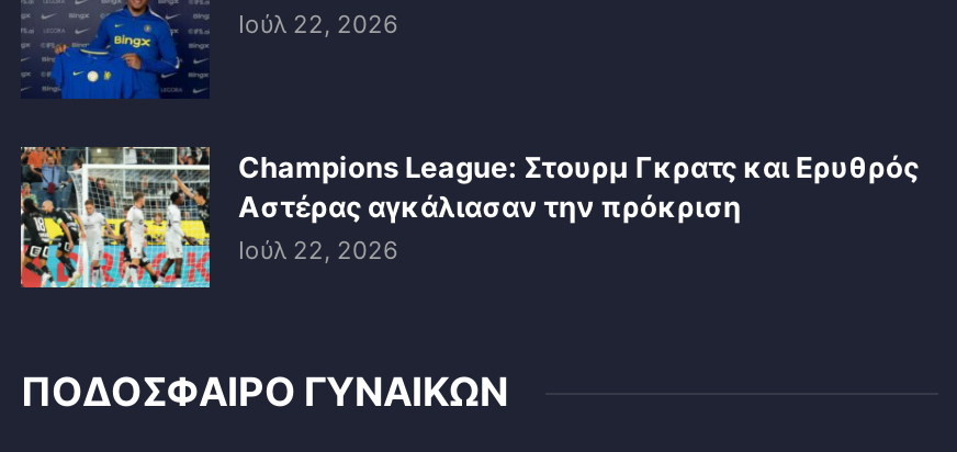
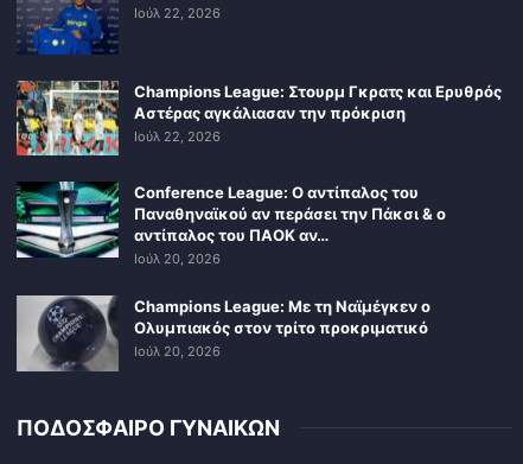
+ [image]
+ Conference League: Ο αντίπαλος του
+ Παναθηναϊκού αν περάσει την Πάκσι & ο
+ αντίπαλος του ΠΑΟΚ αν…
+ Ιούλ 20, 2026
+ Champions League: Με τη Ναϊμέγκεν ο
+ Ολυμπιακός στον τρίτο προκριματικό
+ Ιούλ 20, 2026

+ [image]
